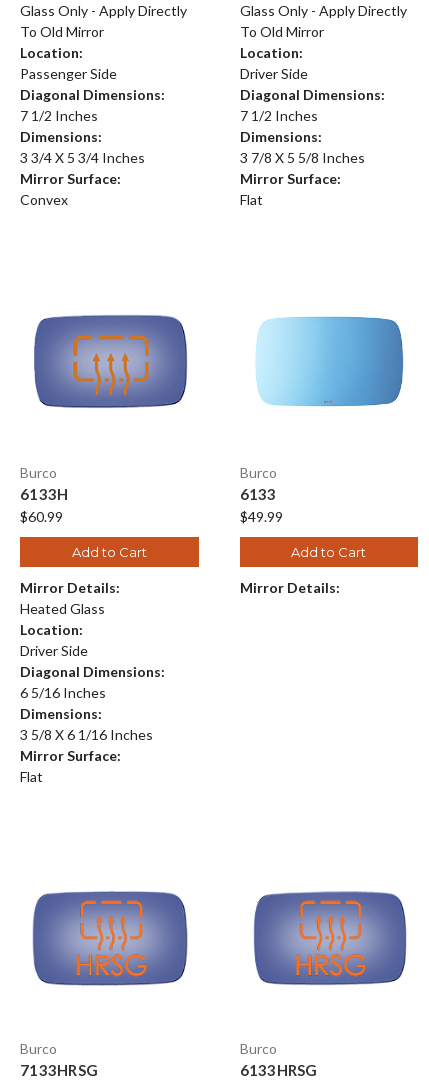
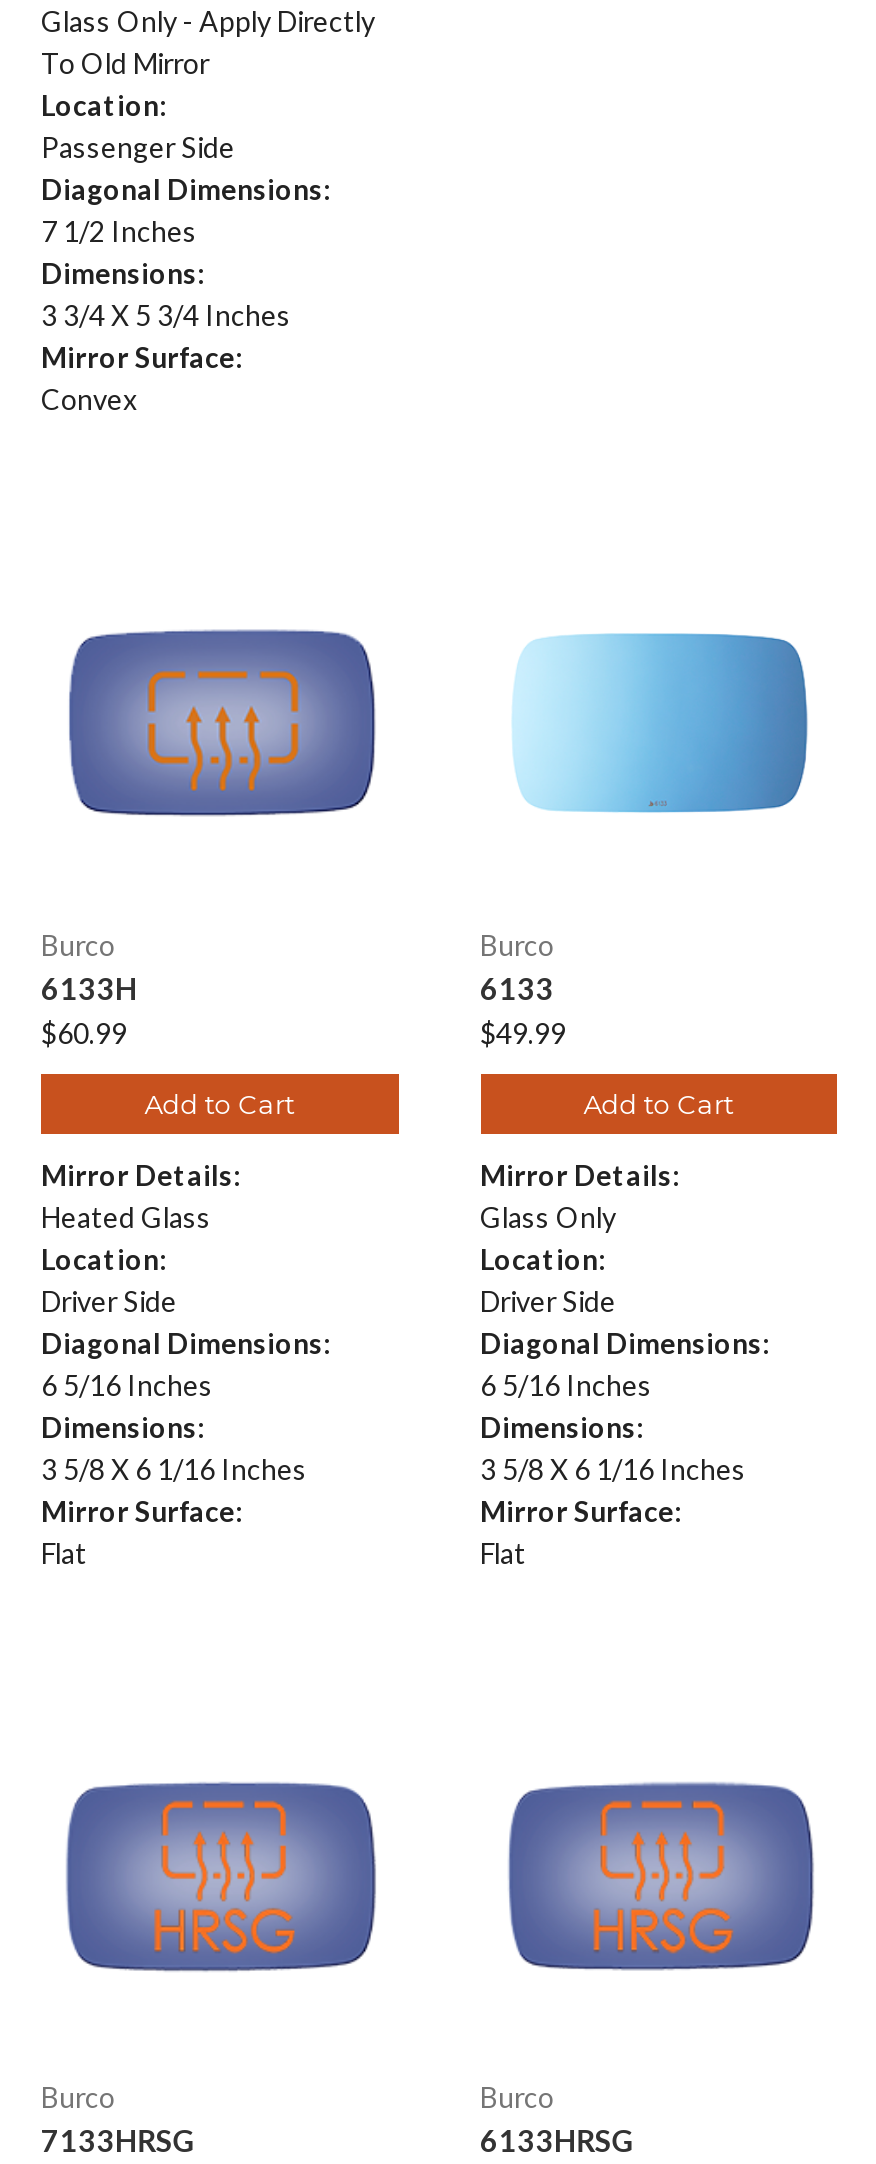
- Glass Only - Apply Directly
- To Old Mirror
- Location:
- Driver Side
- Diagonal Dimensions:
- 7 1/2 Inches
- Dimensions:
- 3 7/8 X 5 5/8 Inches
- Mirror Surface:
- Flat

+ Glass Only
+ Location:
+ Driver Side
+ Diagonal Dimensions:
+ 6 5/16 Inches
+ Dimensions:
+ 3 5/8 X 6 1/16 Inches
+ Mirror Surface:
+ Flat
